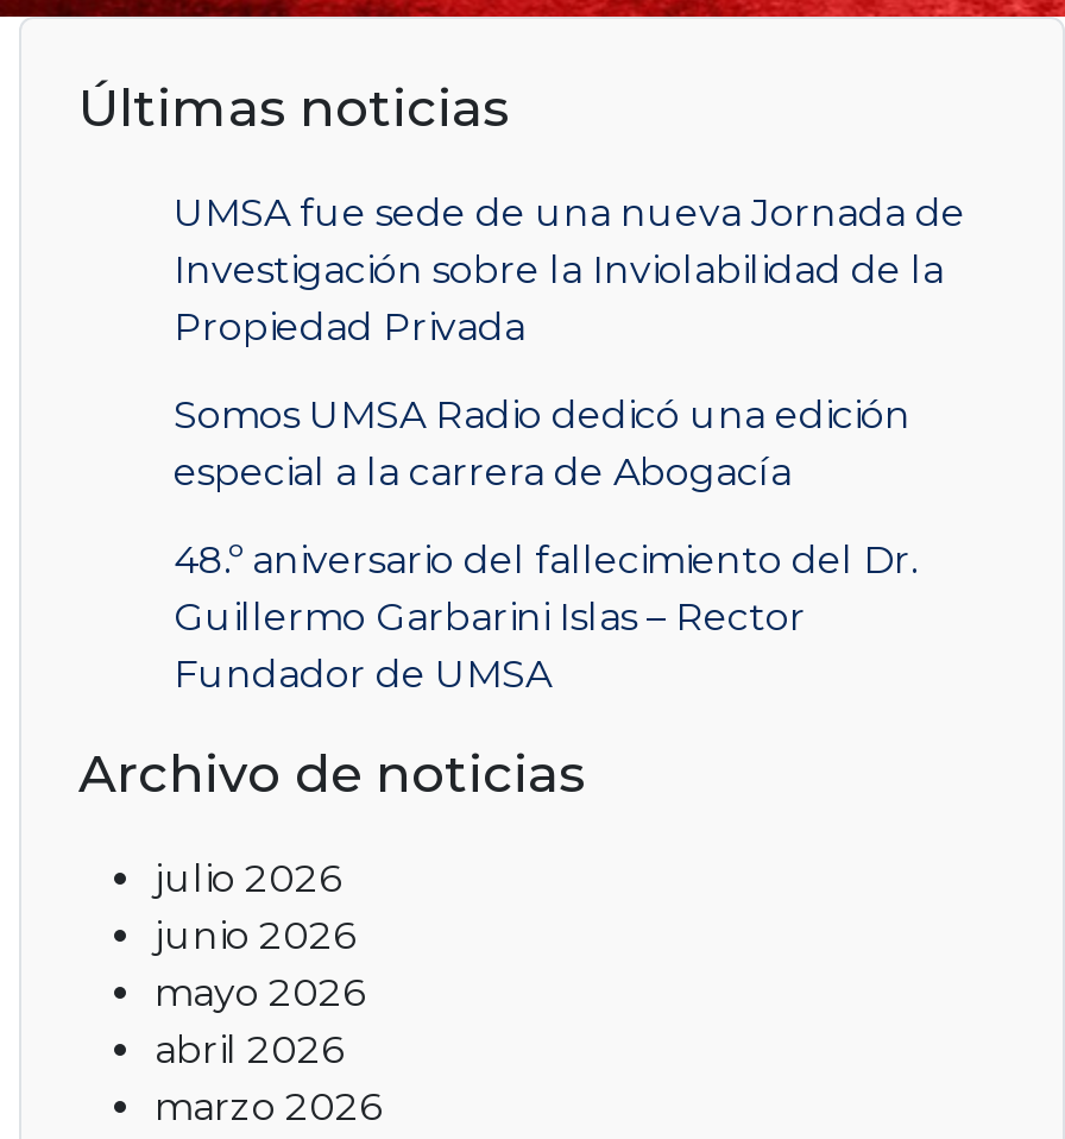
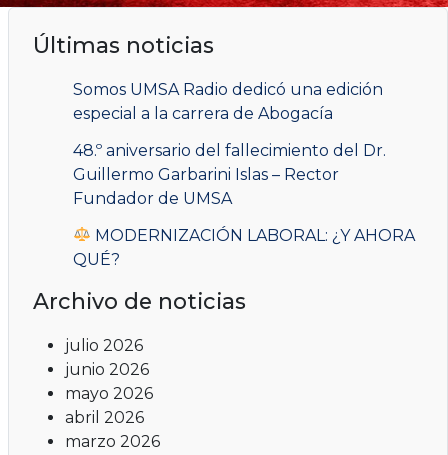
- UMSA fue sede de una nueva Jornada de
- Investigación sobre la Inviolabilidad de la
- Propiedad Privada

moved up: Somos UMSA Radio dedicó una edición | especial a la carrera de Abogacía | 48.º aniversario del fallecimiento del Dr. | Guillermo Garbarini Islas – Rector | Fundador de UMSA

+ MODERNIZACIÓN LABORAL: ¿Y AHORA
+ QUÉ?
